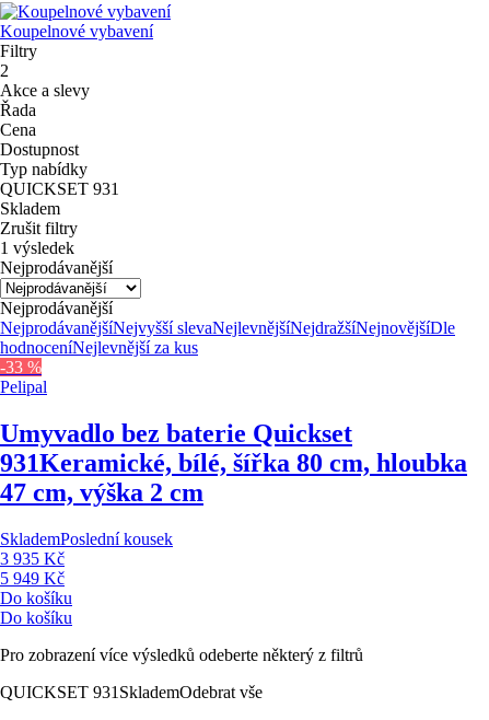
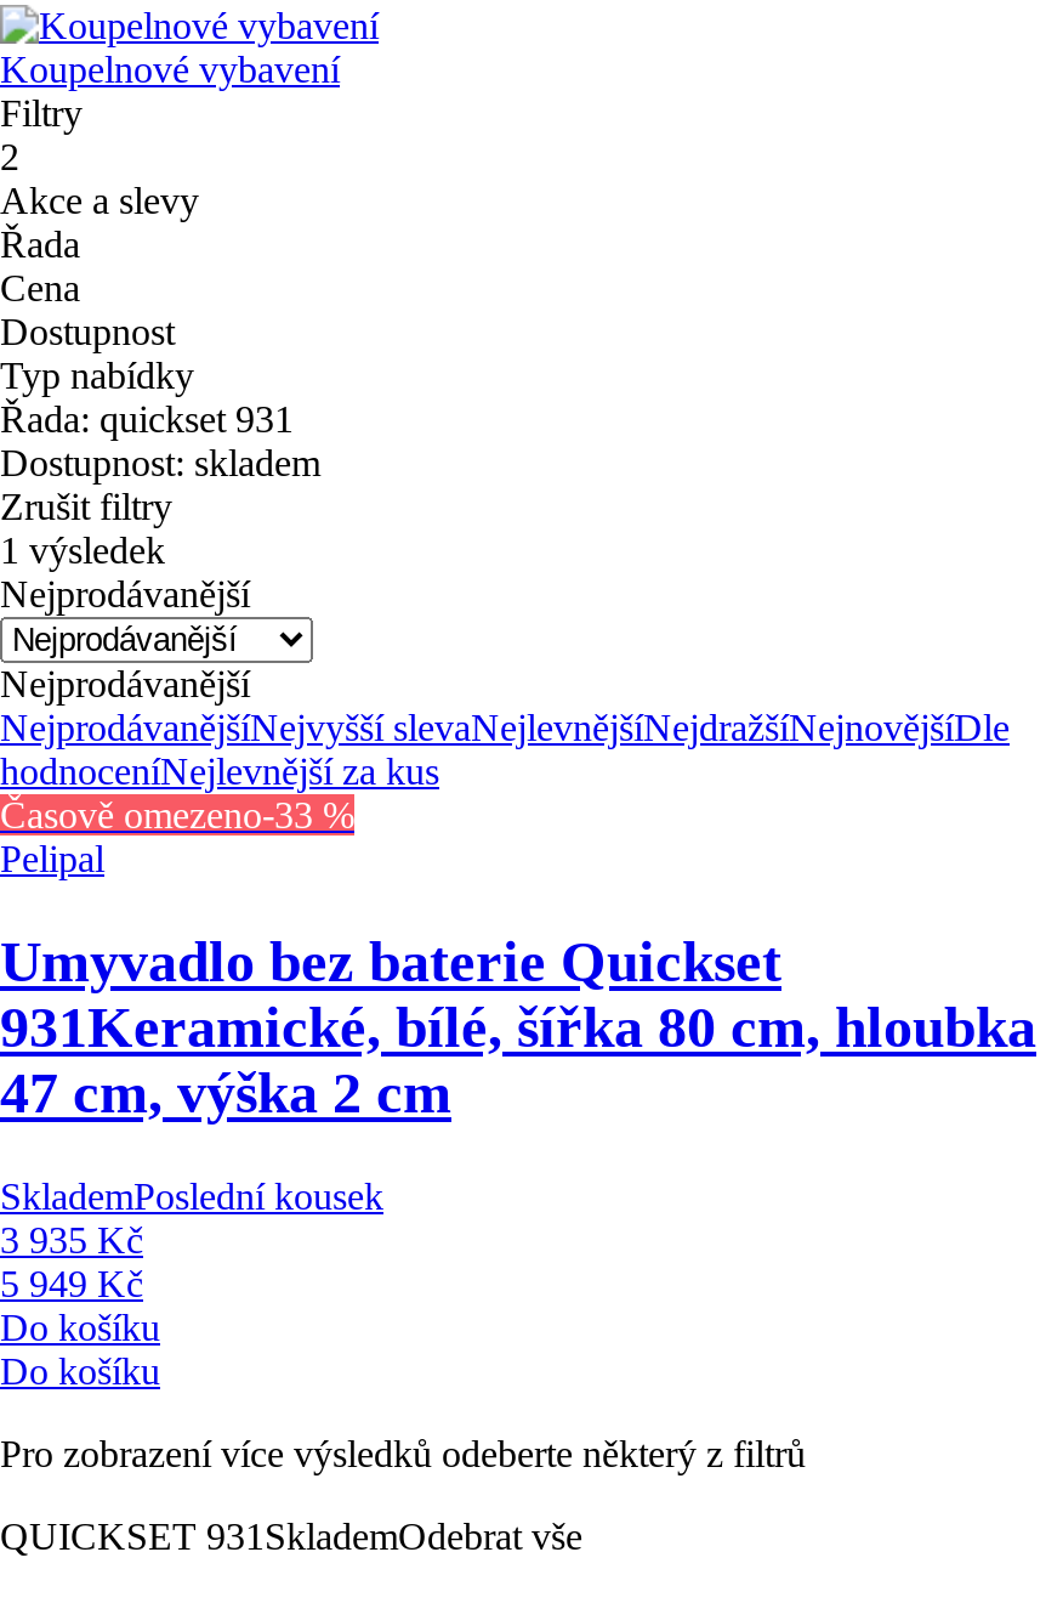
- QUICKSET 931
- Skladem
+ Řada: quickset 931
+ Dostupnost: skladem

- -33 %
+ Časově omezeno-33 %
